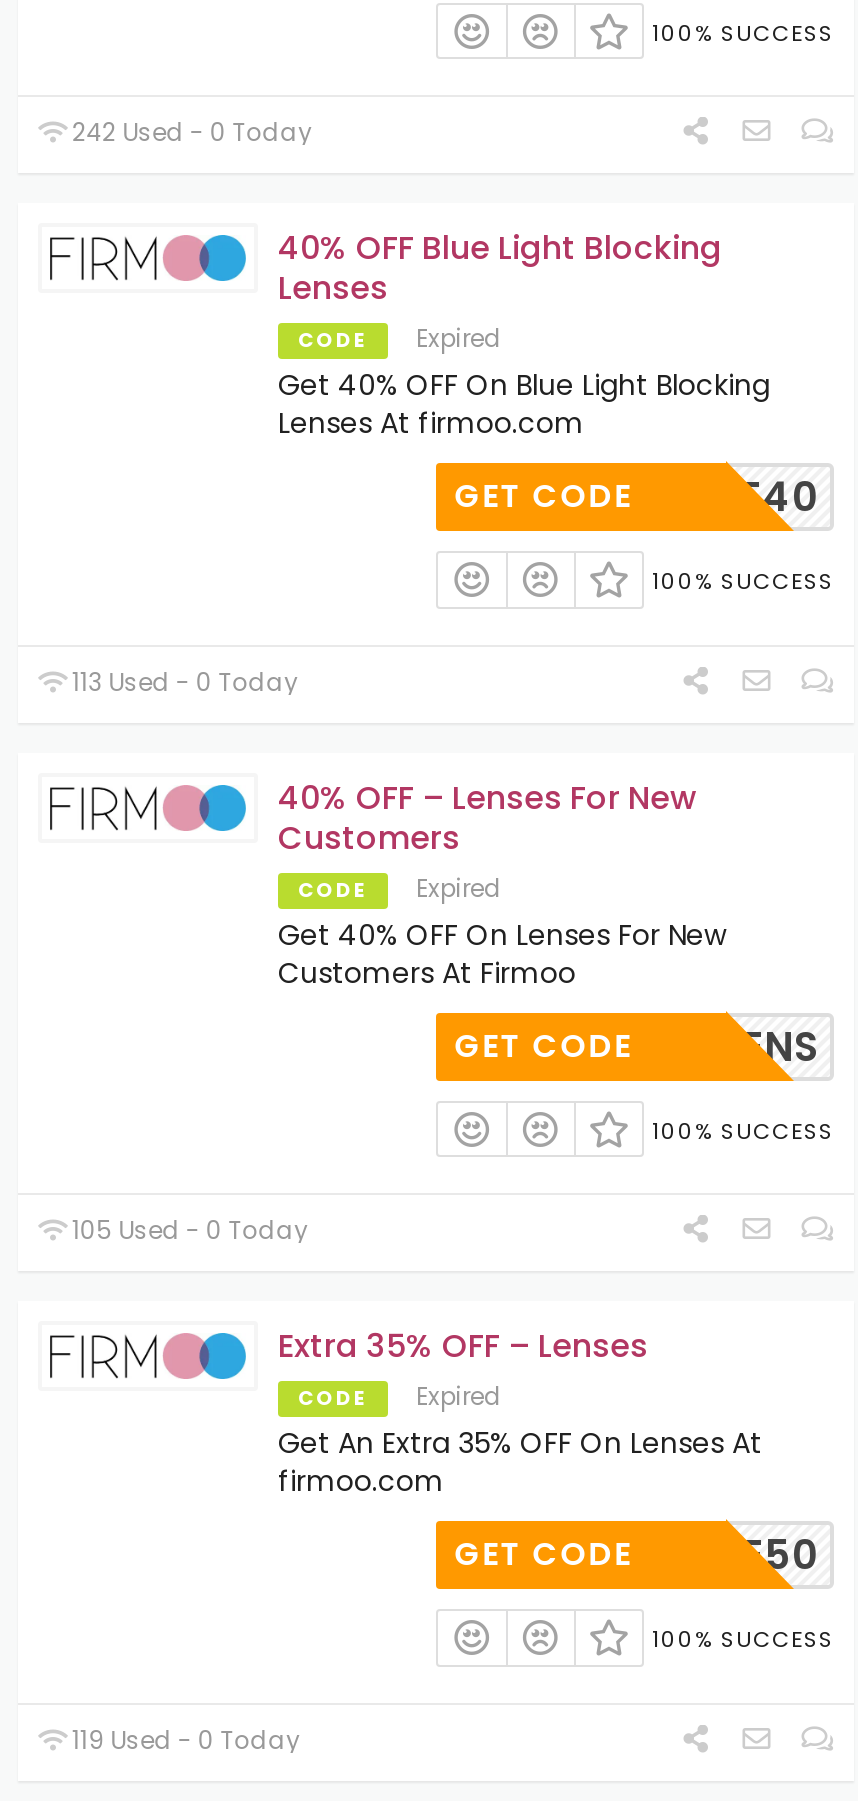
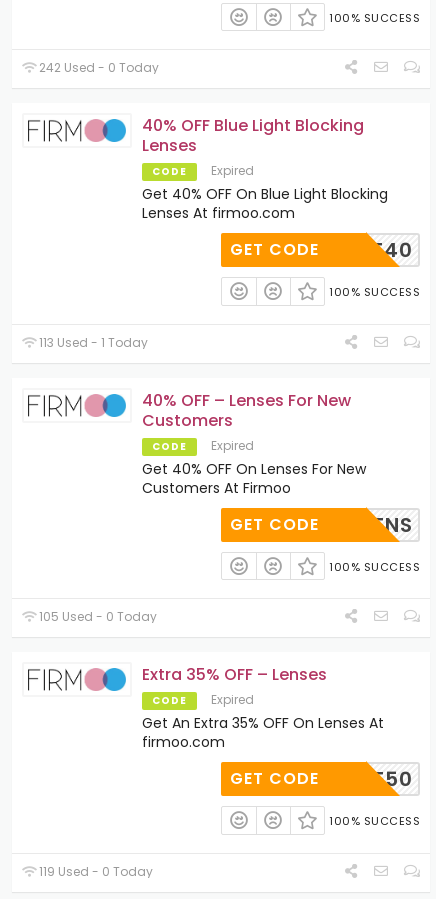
- 113 Used - 0 Today
+ 113 Used - 1 Today
